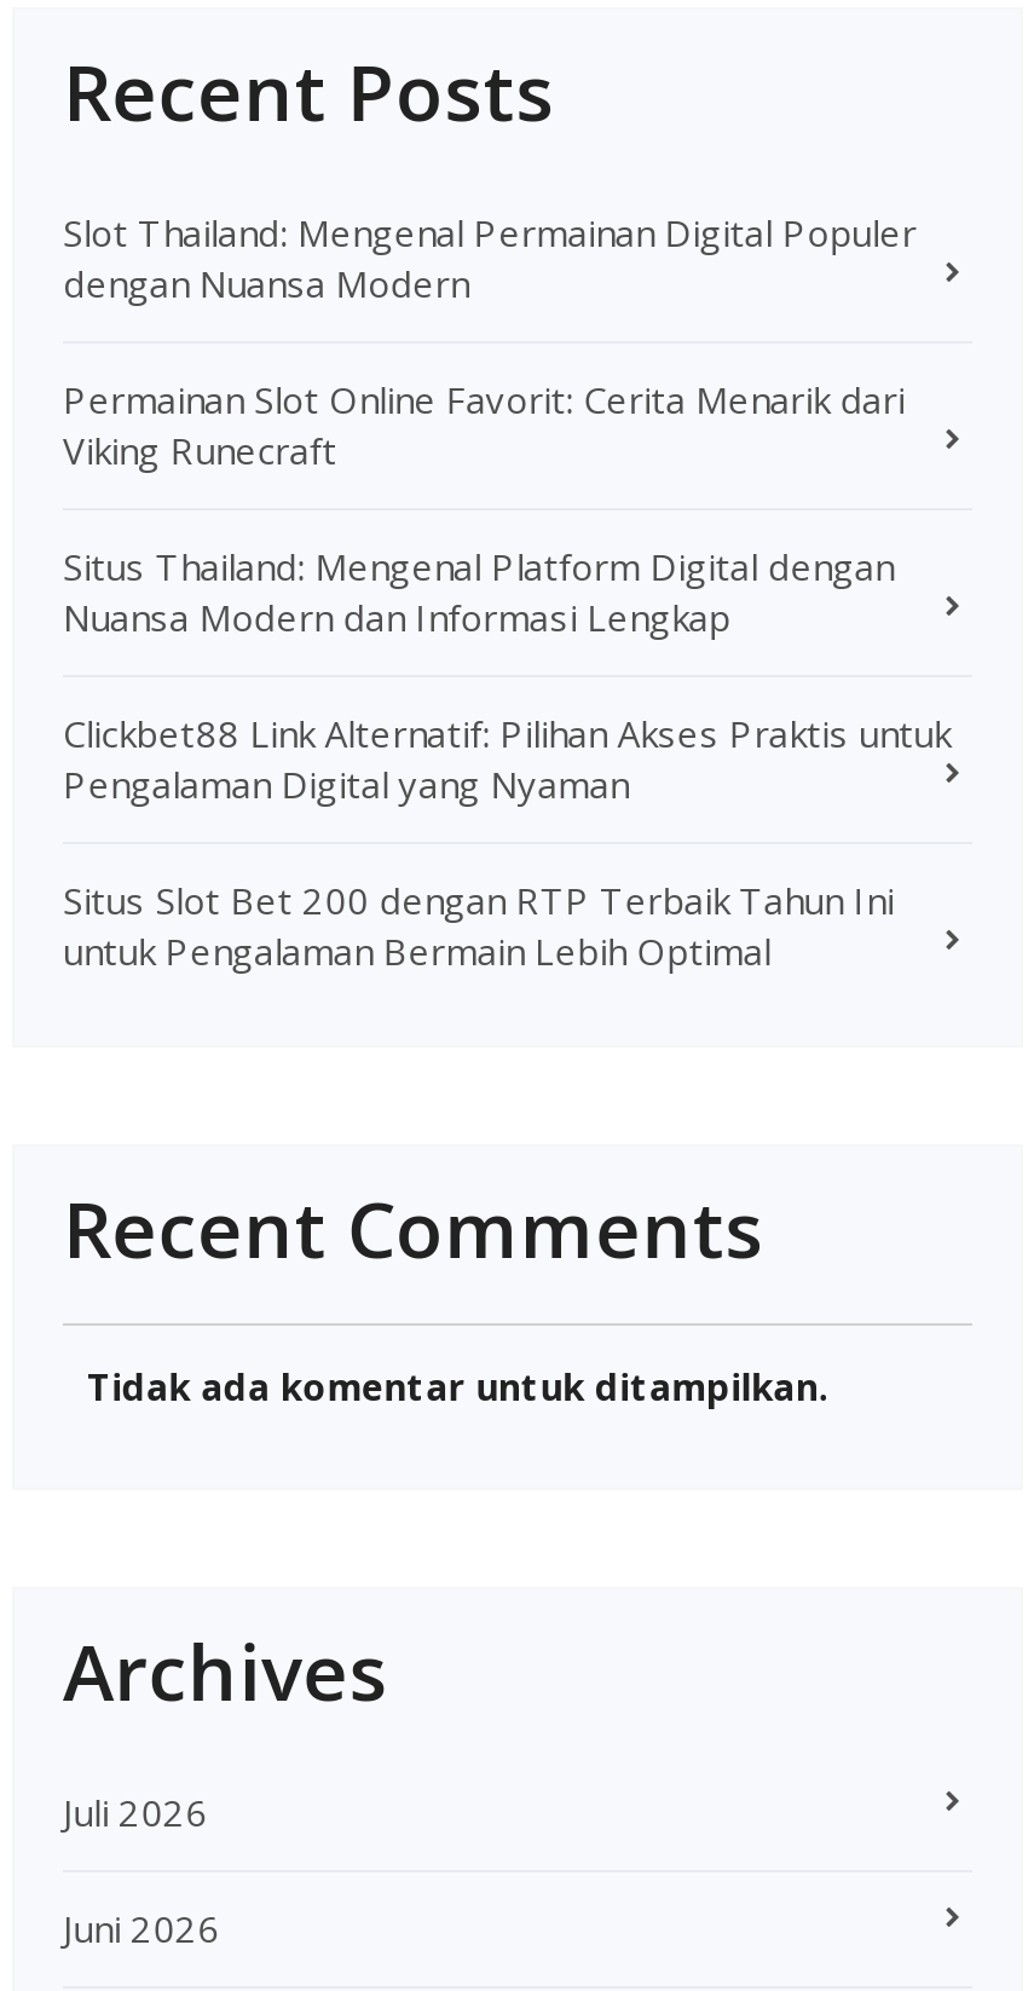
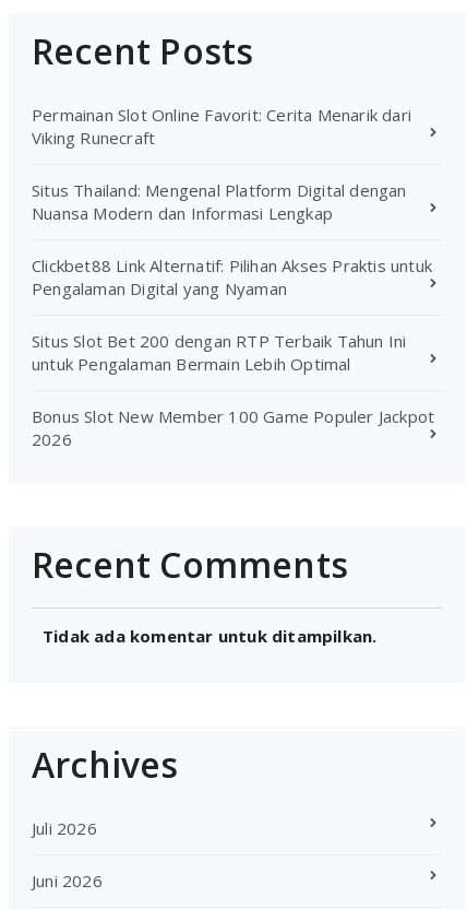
- Slot Thailand: Mengenal Permainan Digital Populer
- dengan Nuansa Modern

moved up: Permainan Slot Online Favorit: Cerita Menarik dari | Viking Runecraft | Situs Thailand: Mengenal Platform Digital dengan | Nuansa Modern dan Informasi Lengkap | Clickbet88 Link Alternatif: Pilihan Akses Praktis untuk | Pengalaman Digital yang Nyaman | Situs Slot Bet 200 dengan RTP Terbaik Tahun Ini | untuk Pengalaman Bermain Lebih Optimal

+ Bonus Slot New Member 100 Game Populer Jackpot
+ 2026
